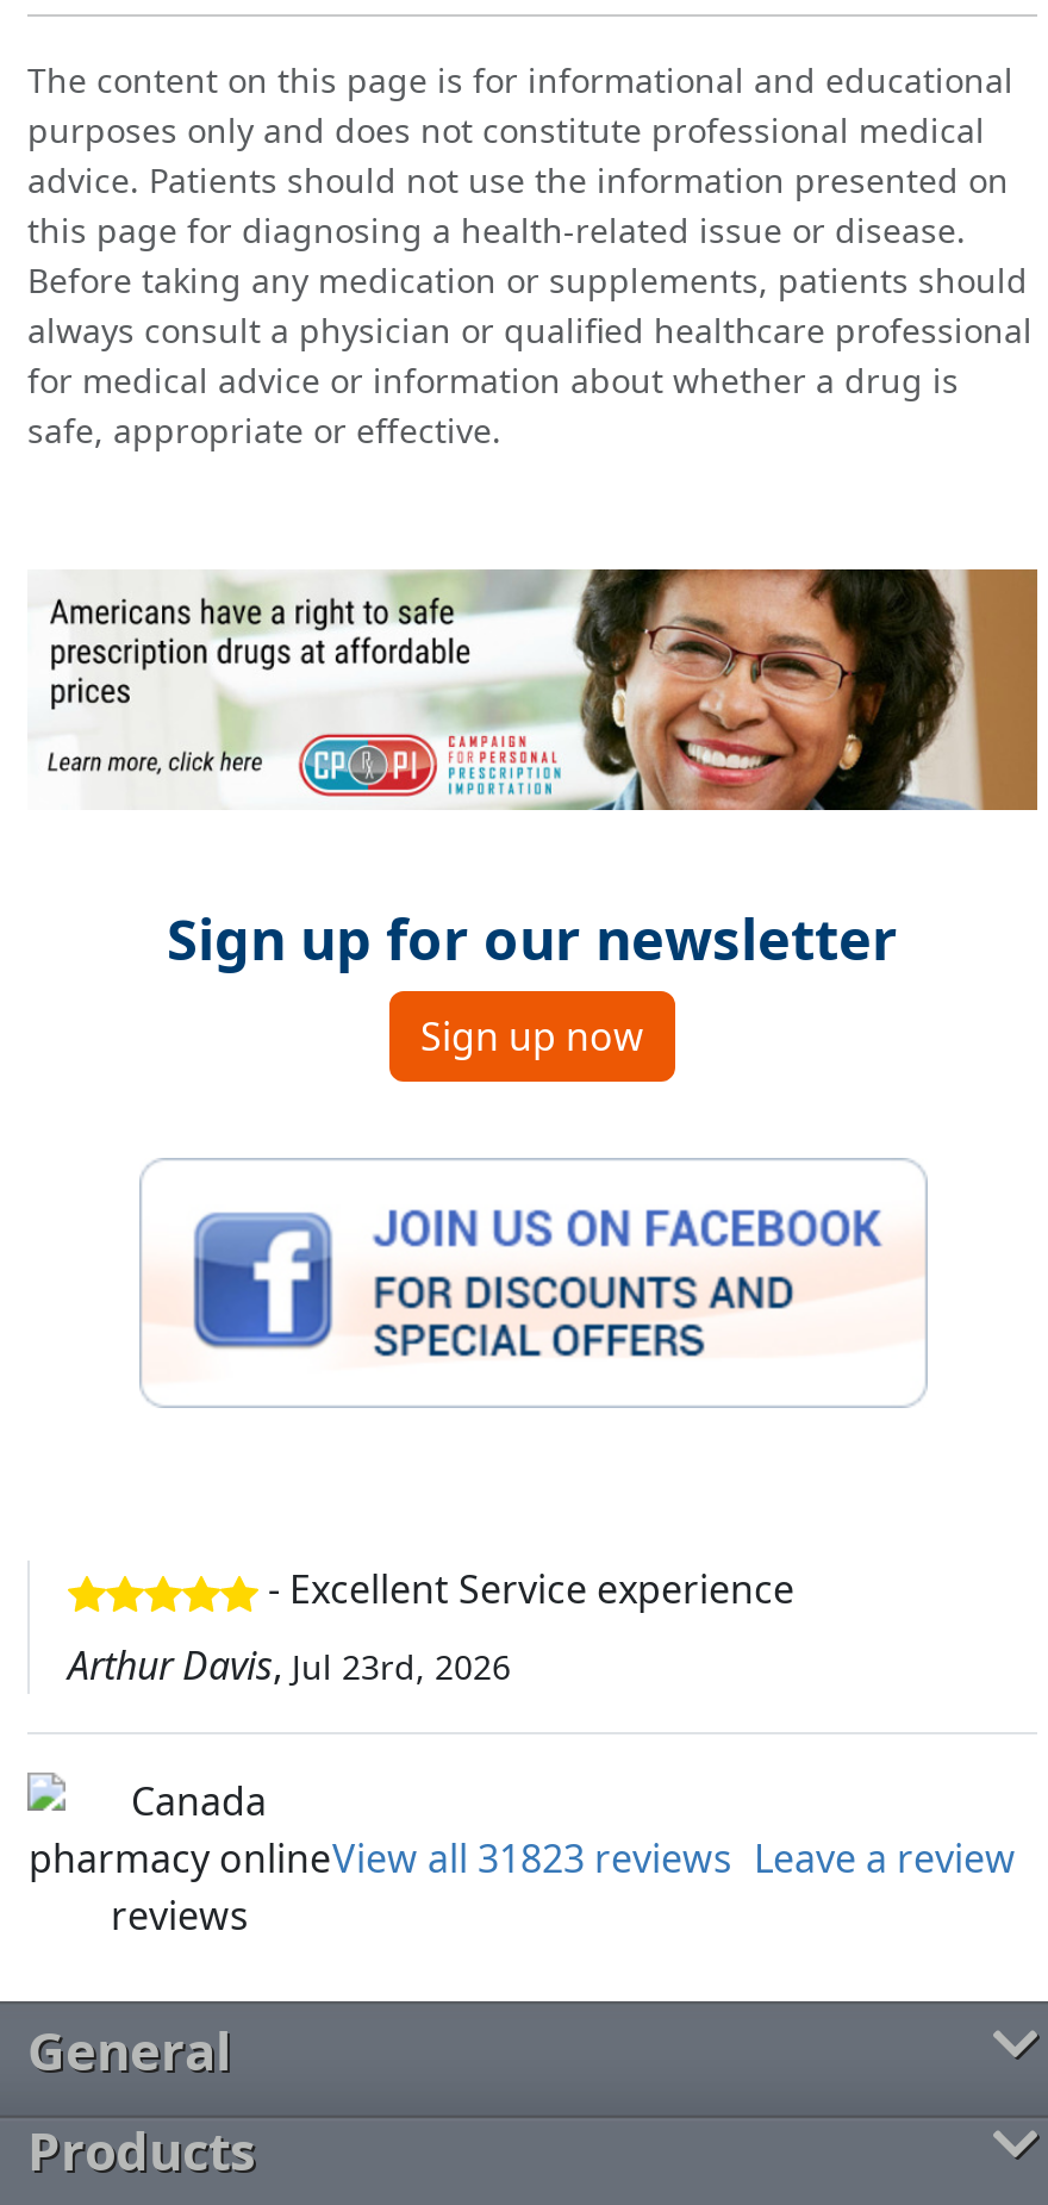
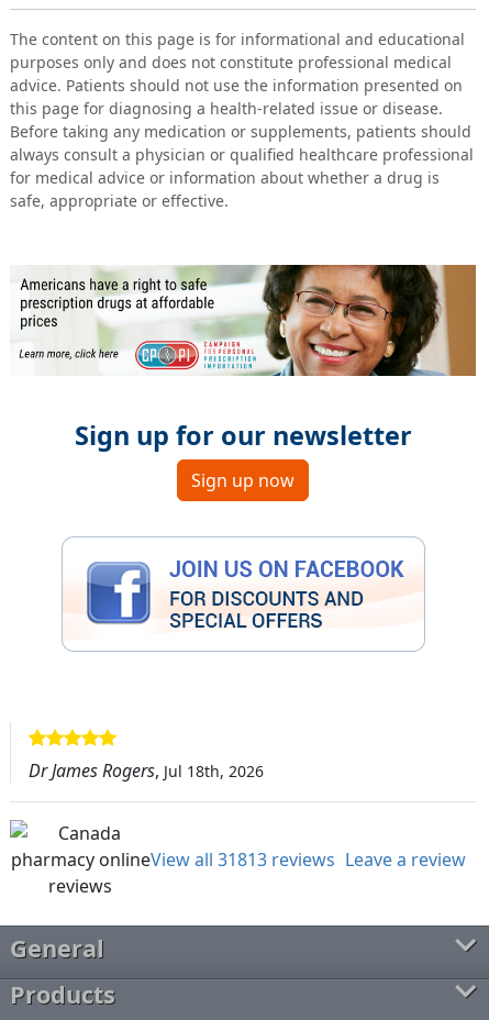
- - Excellent Service experience
- Arthur Davis, Jul 23rd, 2026
+ Dr James Rogers, Jul 18th, 2026

- View all 31823 reviews Leave a review
+ View all 31813 reviews Leave a review
